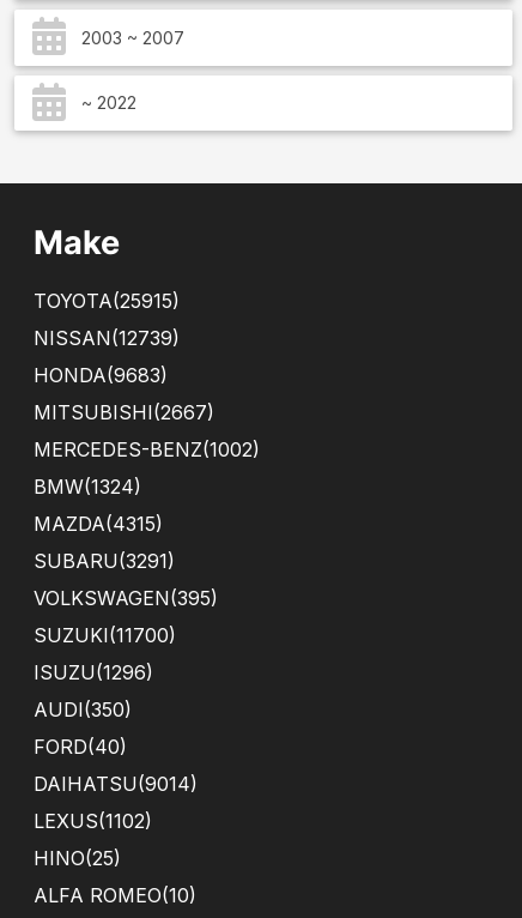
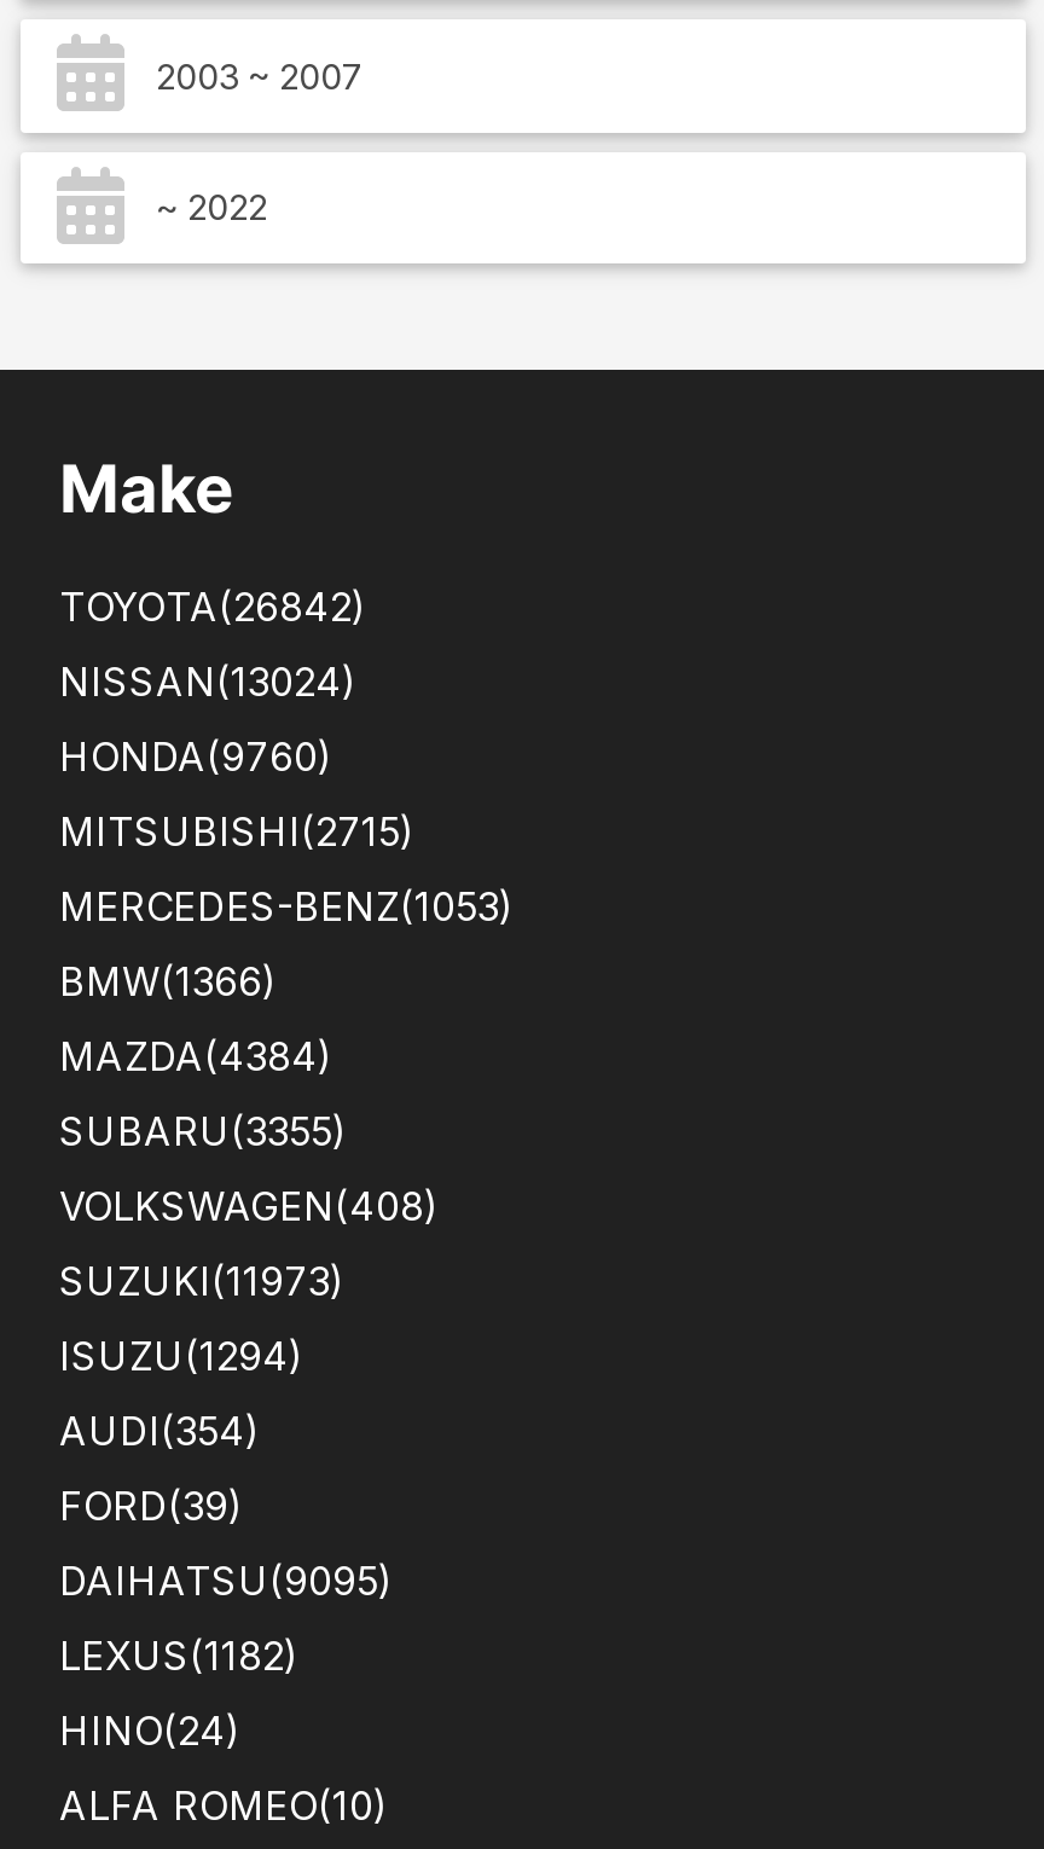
- TOYOTA(25915)
+ TOYOTA(26842)

- NISSAN (12739)
+ NISSAN (13024)

- HONDA(9683)
+ HONDA(9760)

- MITSUBISHI (2667)
+ MITSUBISHI (2715)

- MERCEDES-BENZ(1002)
+ MERCEDES-BENZ(1053)

- BMW(1324)
+ BMW(1366)

- MAZDA(4315)
+ MAZDA(4384)

- SUBARU (3291)
+ SUBARU (3355)

- VOLKSWAGEN (395)
+ VOLKSWAGEN (408)

- SUZUKI (11700)
+ SUZUKI (11973)

- ISUZU (1296)
+ ISUZU (1294)

- AUDI (350)
+ AUDI (354)

- FORD(40)
+ FORD(39)

- DAIHATSU (9014)
+ DAIHATSU (9095)

- LEXUS (1102)
+ LEXUS (1182)

- HINO(25)
+ HINO(24)
